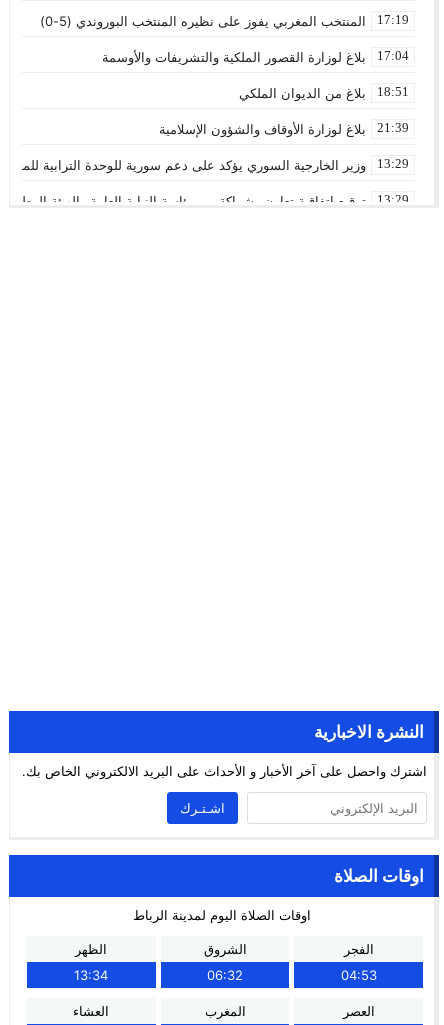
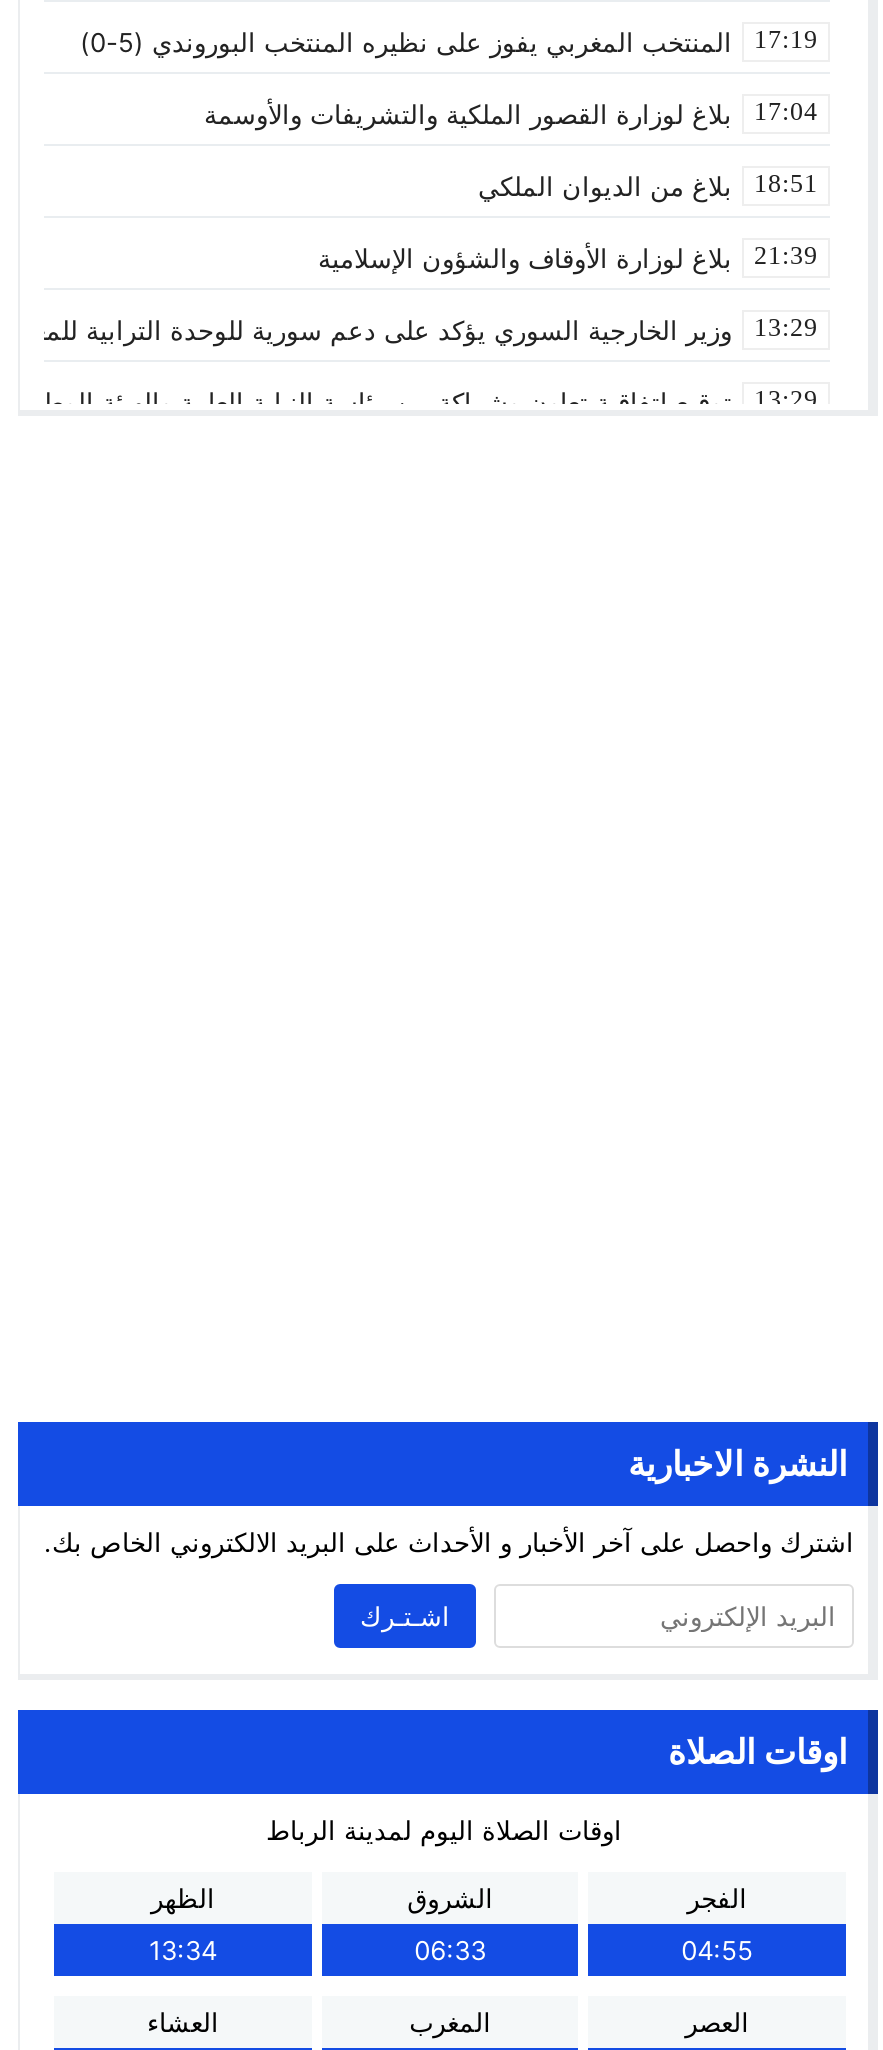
- 06:32
+ 06:33

- 04:53
+ 04:55
